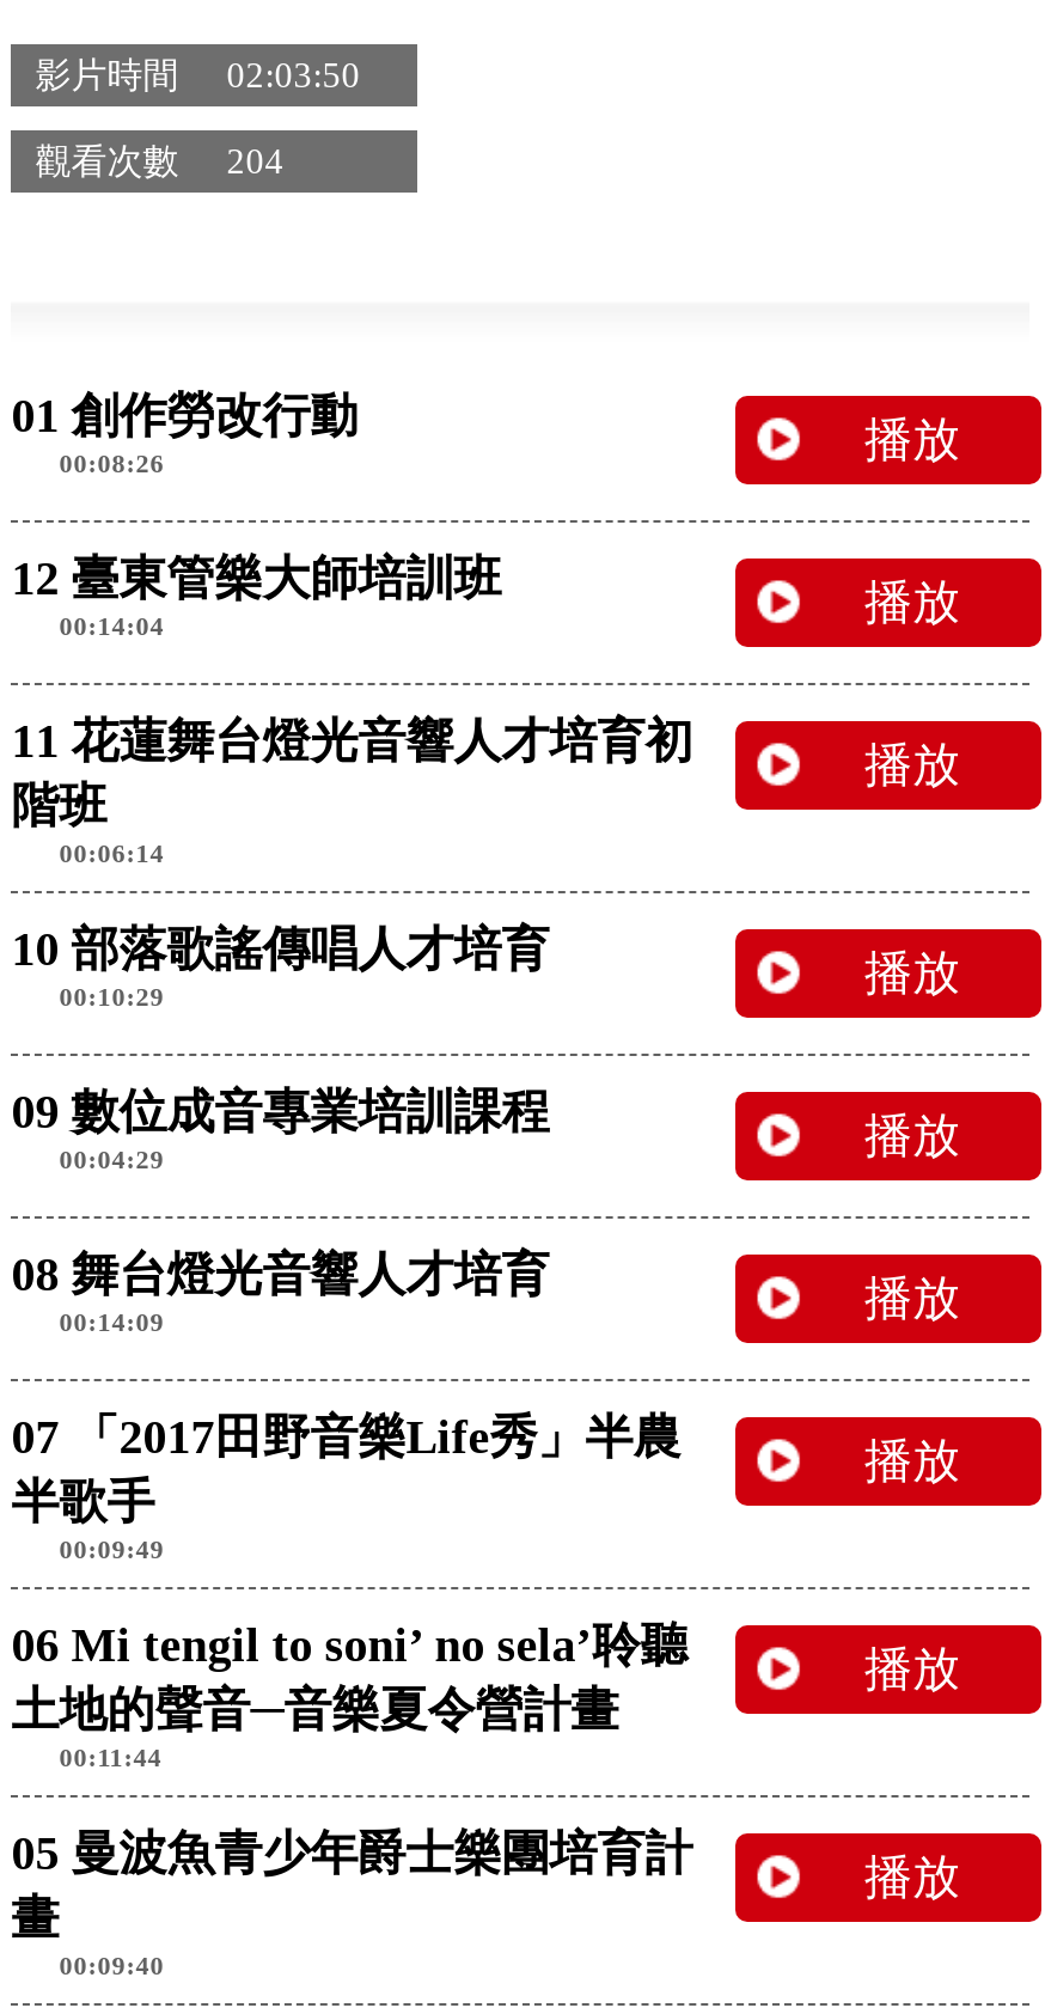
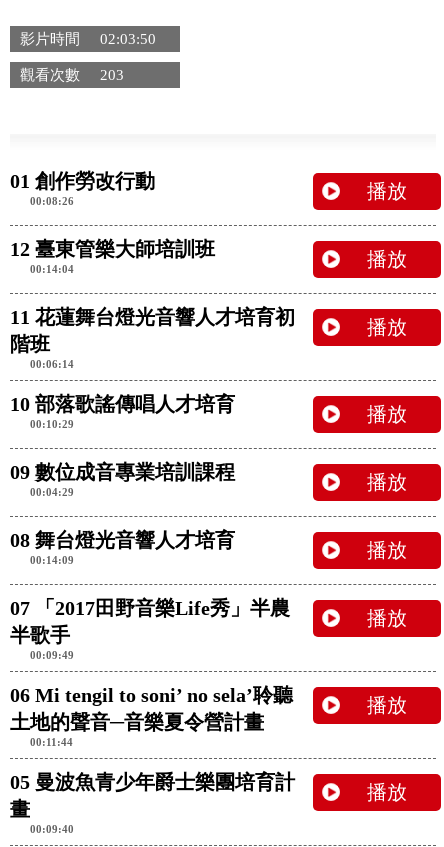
- 觀看次數 204
+ 觀看次數 203
